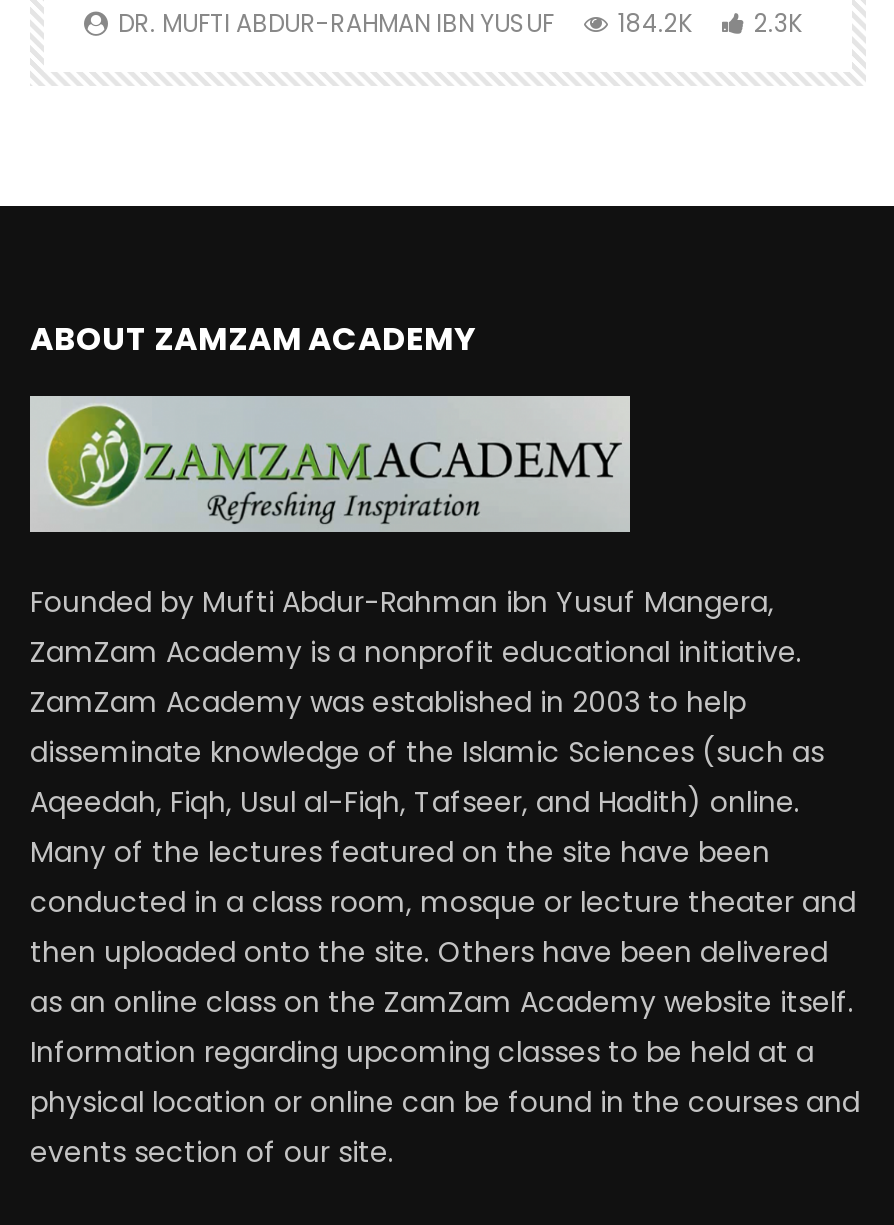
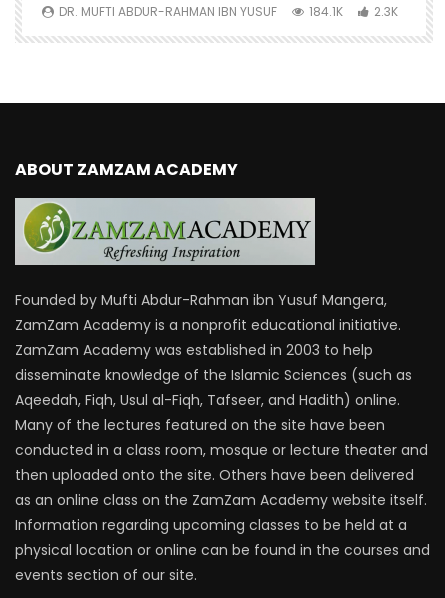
- DR. MUFTI ABDUR-RAHMAN IBN YUSUF 184.2K 2.3K
+ DR. MUFTI ABDUR-RAHMAN IBN YUSUF 184.1K 2.3K
